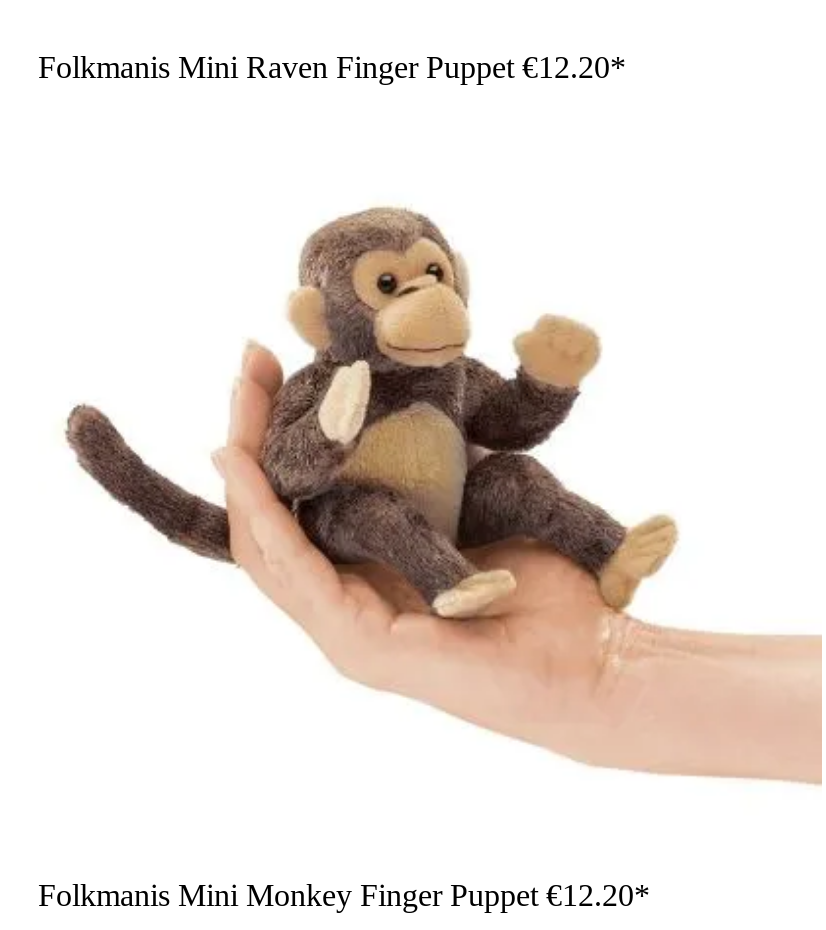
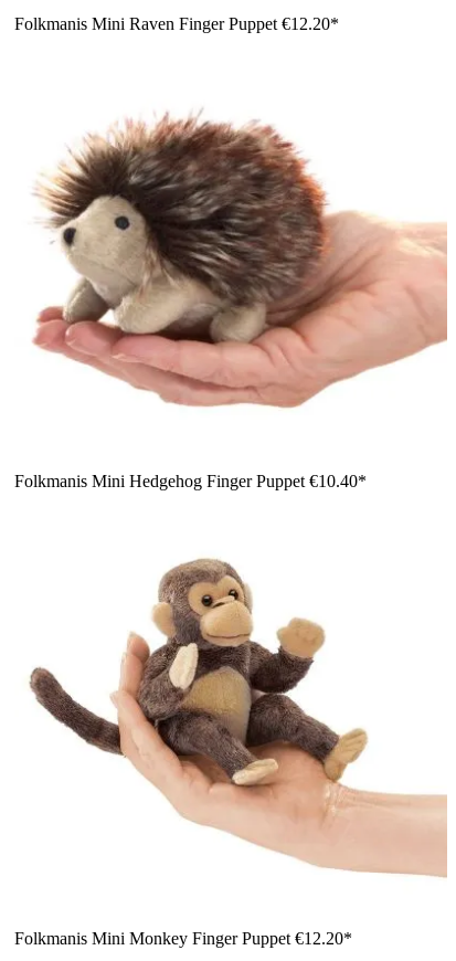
+ Folkmanis Mini Hedgehog Finger Puppet €10.40*

+ [image]
